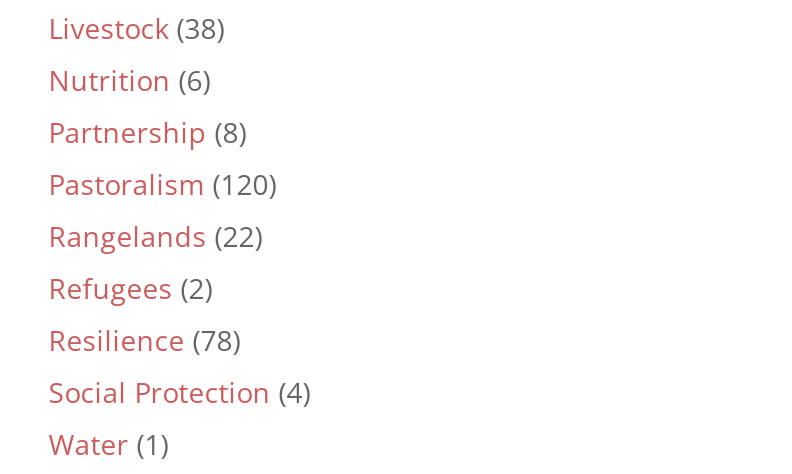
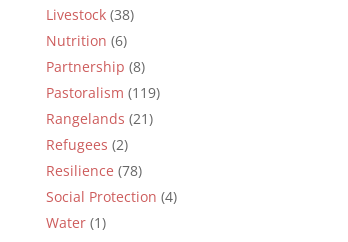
- Pastoralism (120)
+ Pastoralism (119)

- Rangelands (22)
+ Rangelands (21)
